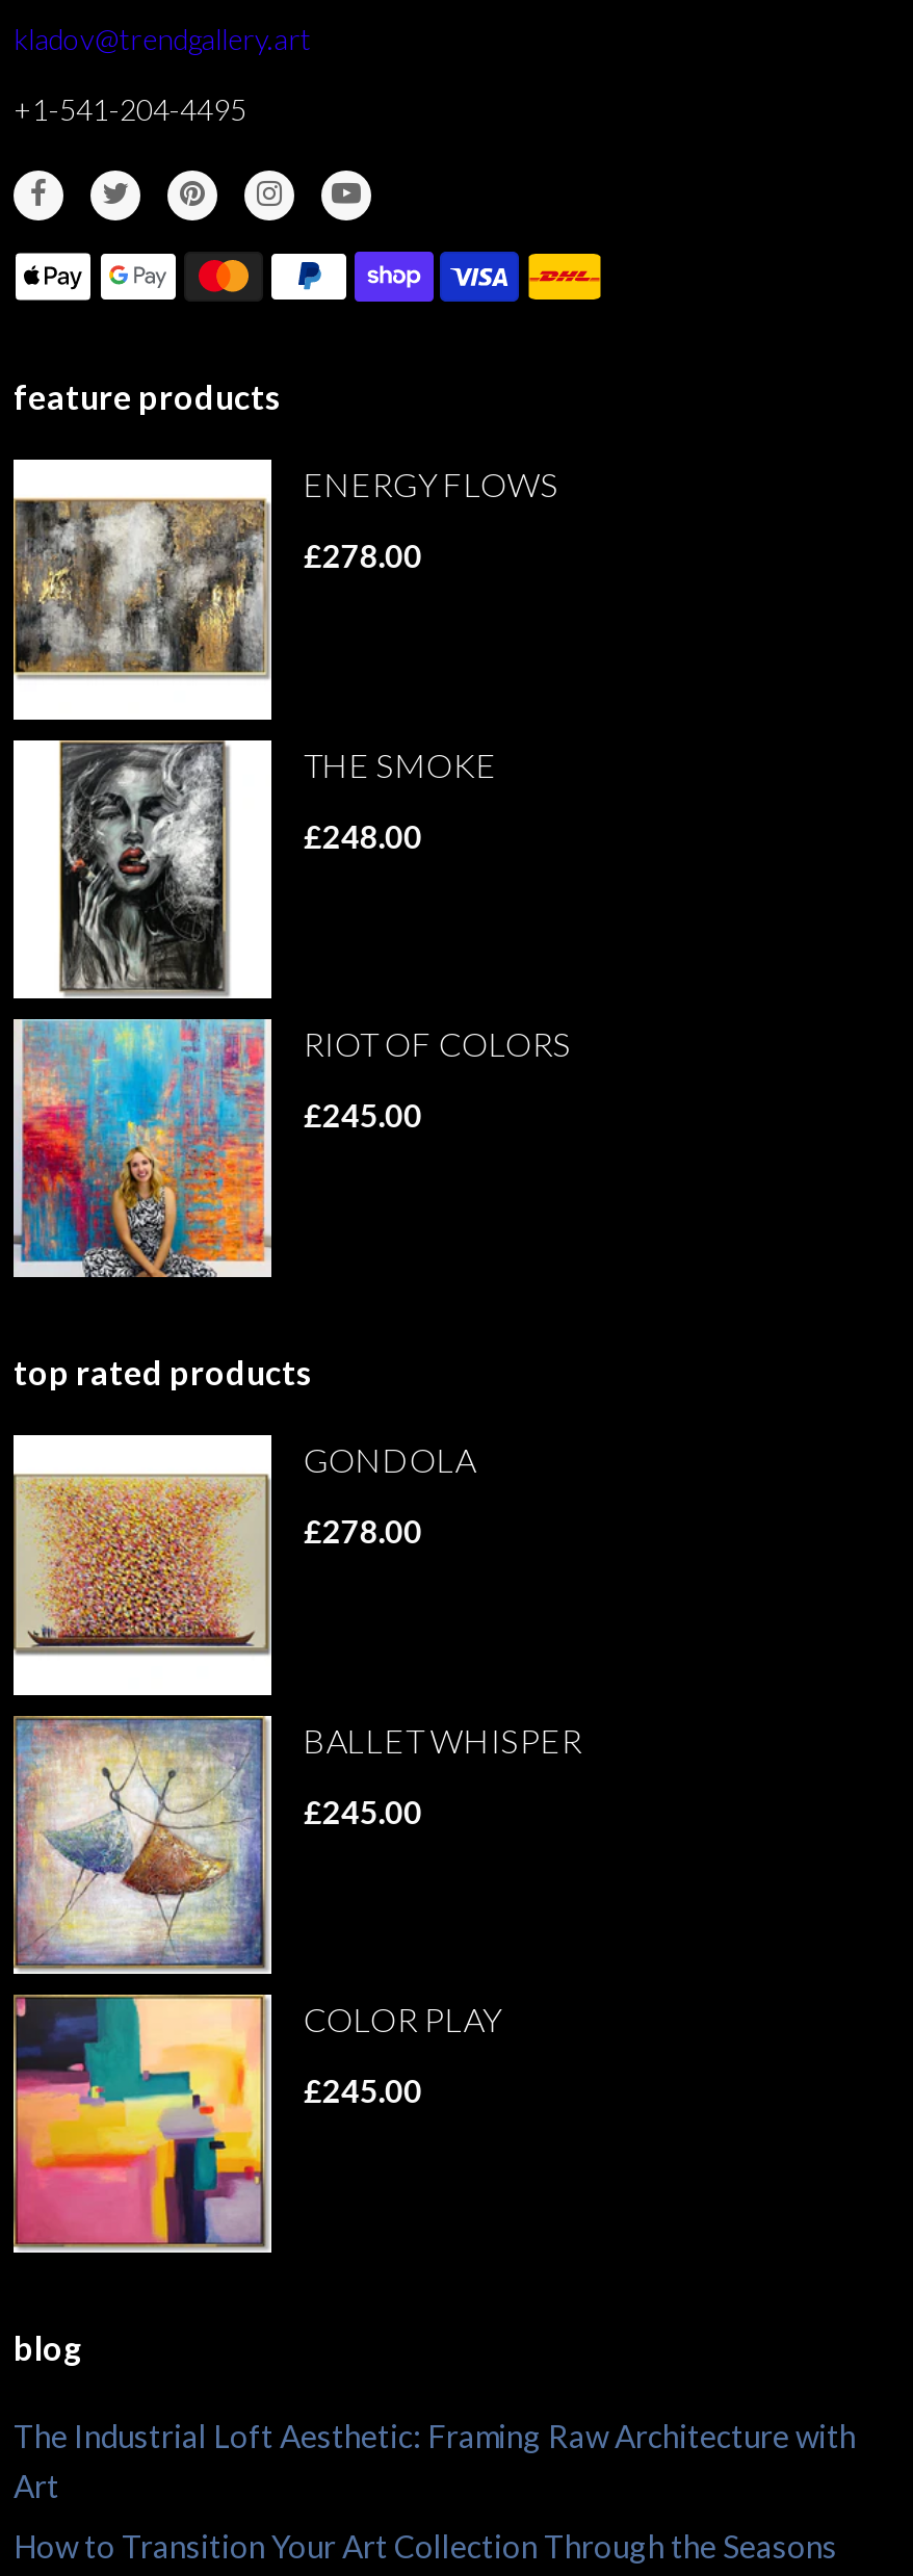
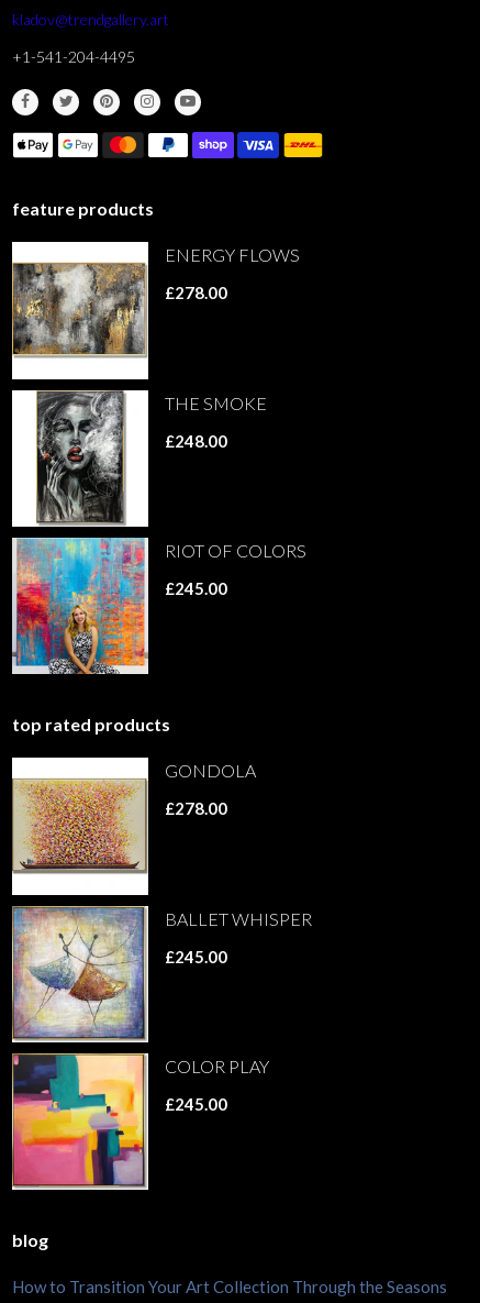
- The Industrial Loft Aesthetic: Framing Raw Architecture with
- Art
